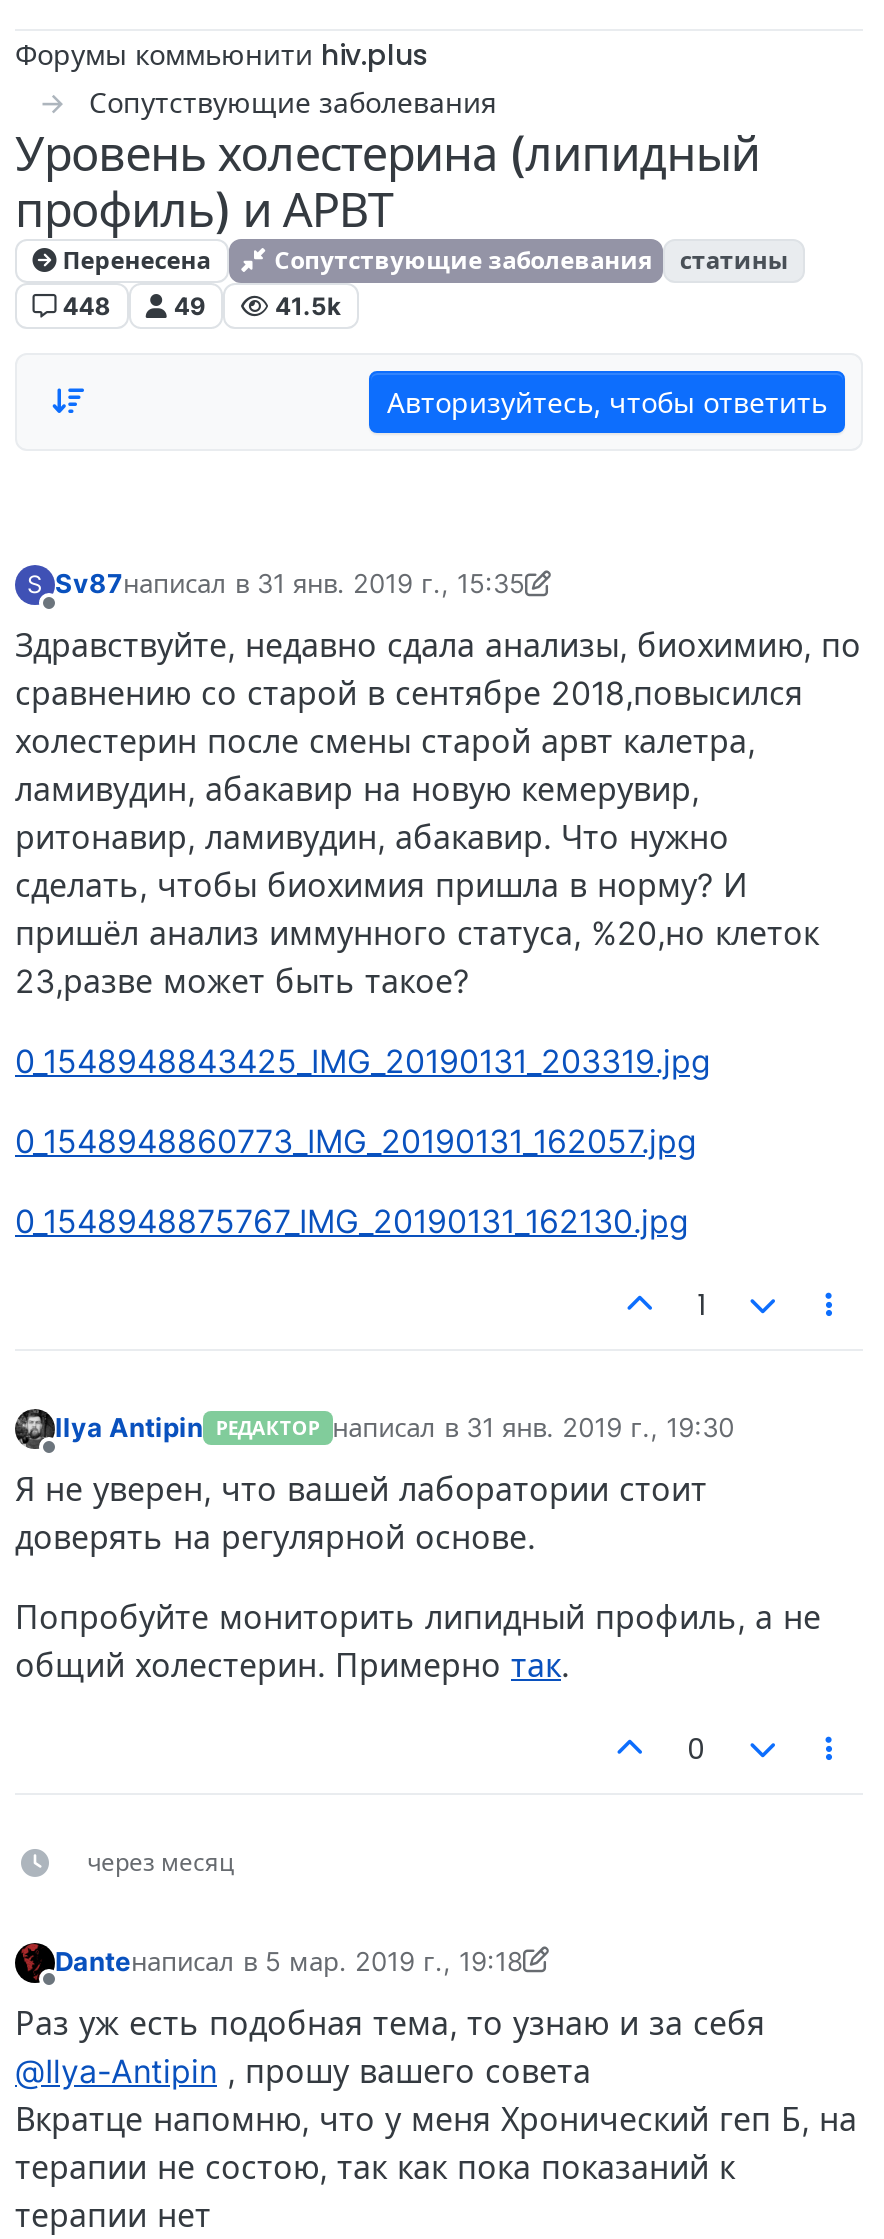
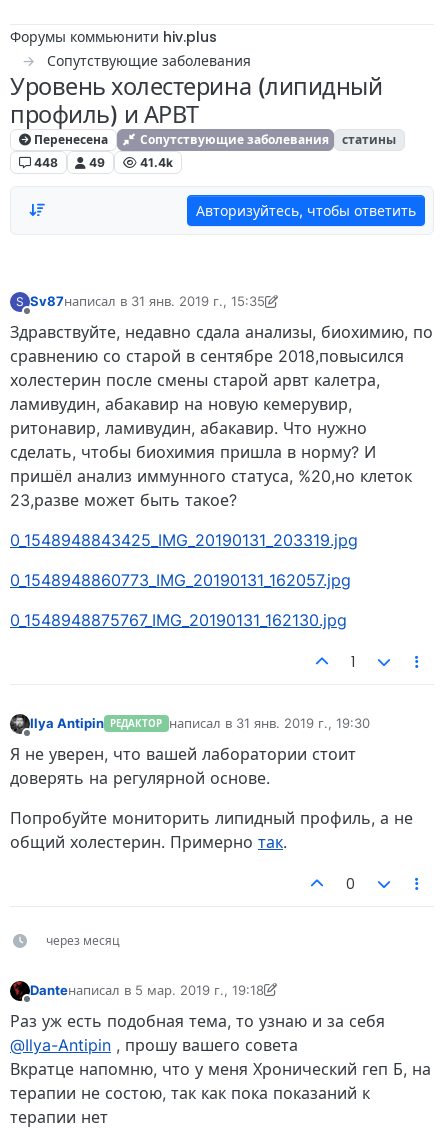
- 41.5k
+ 41.4k
